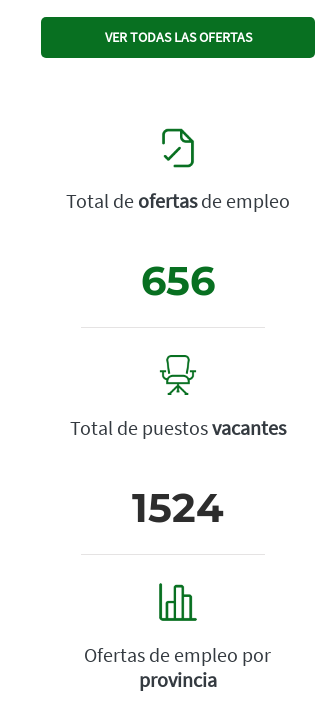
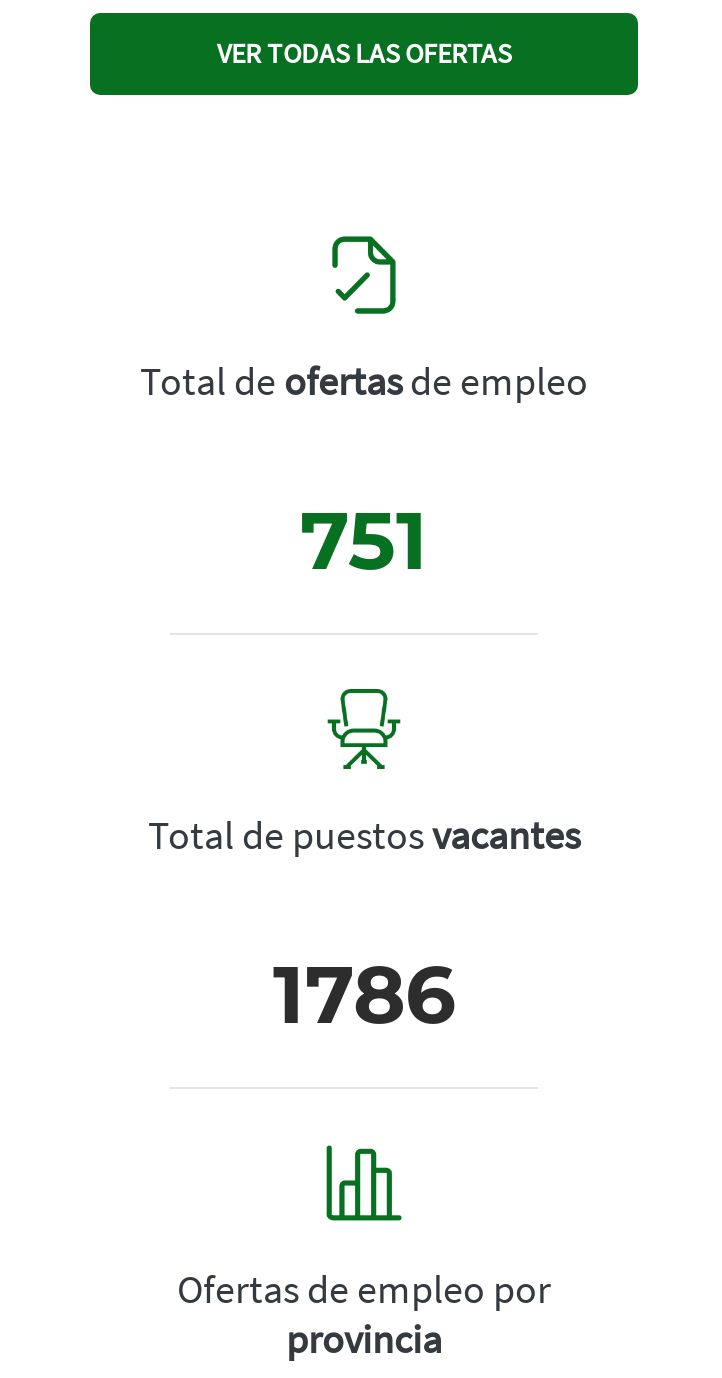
- 656
+ 751

- 1524
+ 1786
